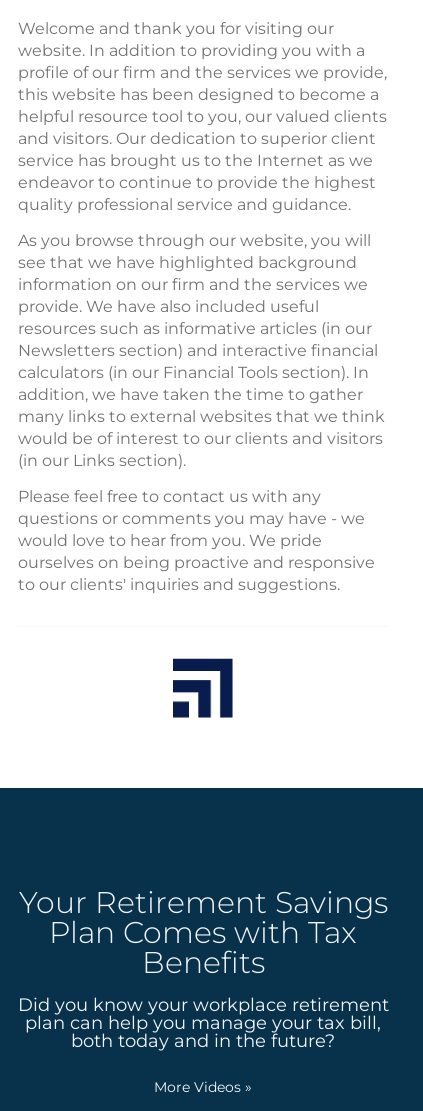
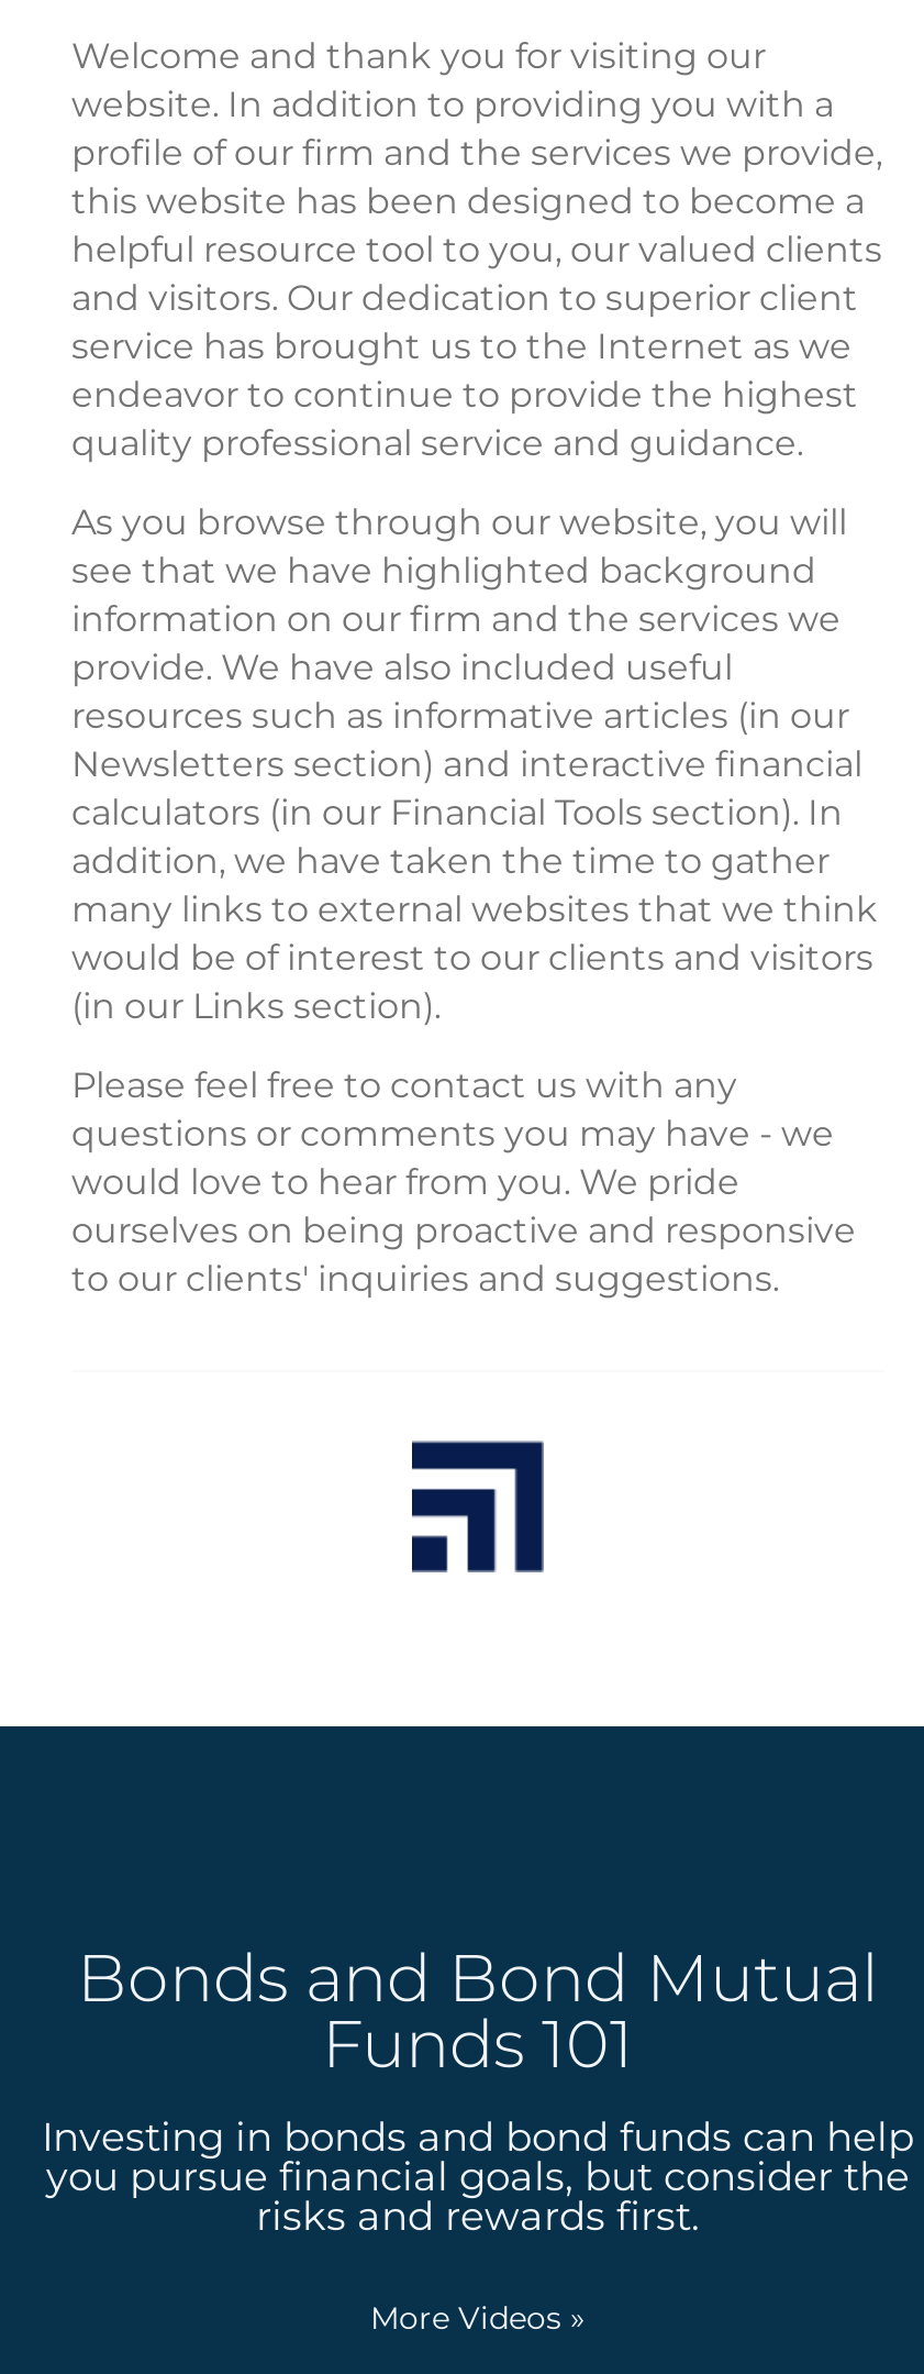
- Your Retirement Savings
- Plan Comes with Tax
- Benefits
- Did you know your workplace retirement
- plan can help you manage your tax bill,
- both today and in the future?
+ Bonds and Bond Mutual
+ Funds 101
+ Investing in bonds and bond funds can help
+ you pursue financial goals, but consider the
+ risks and rewards first.
